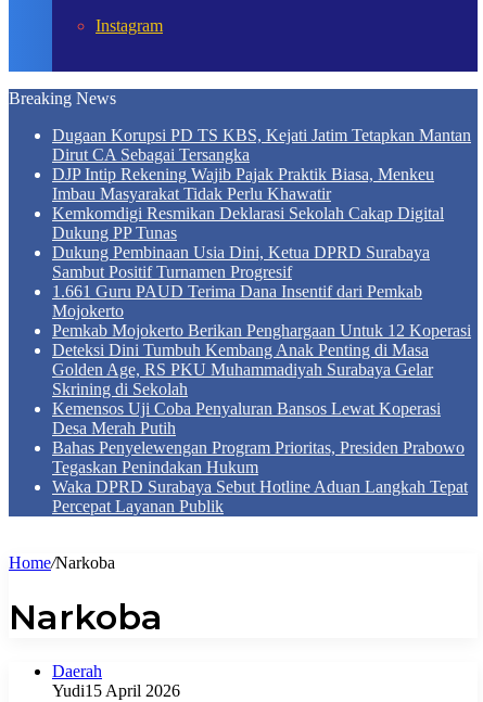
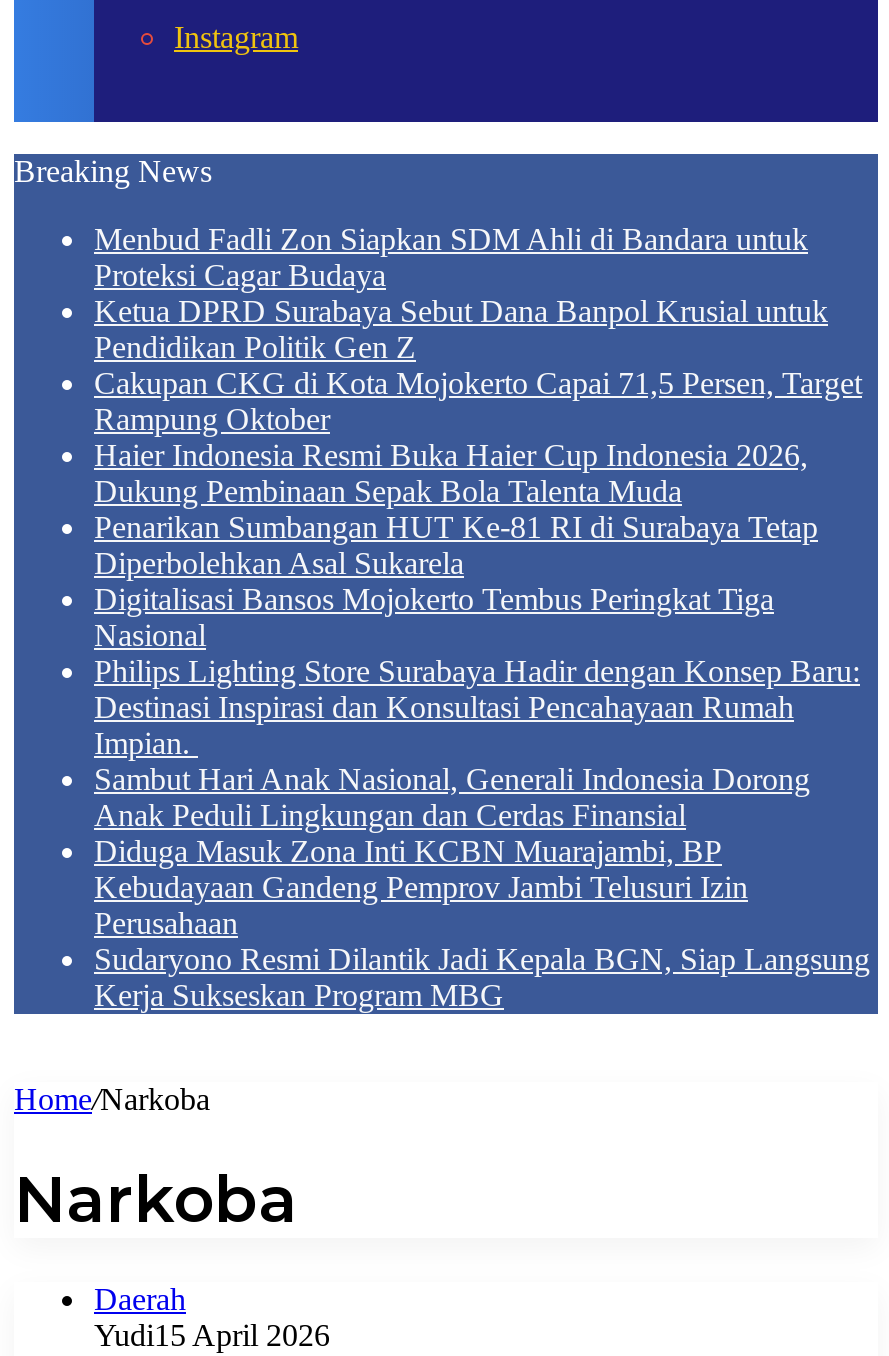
- Dugaan Korupsi PD TS KBS, Kejati Jatim Tetapkan Mantan
- Dirut CA Sebagai Tersangka
- DJP Intip Rekening Wajib Pajak Praktik Biasa, Menkeu
- Imbau Masyarakat Tidak Perlu Khawatir
- Kemkomdigi Resmikan Deklarasi Sekolah Cakap Digital
- Dukung PP Tunas
- Dukung Pembinaan Usia Dini, Ketua DPRD Surabaya
- Sambut Positif Turnamen Progresif
- 1.661 Guru PAUD Terima Dana Insentif dari Pemkab
- Mojokerto
- Pemkab Mojokerto Berikan Penghargaan Untuk 12 Koperasi
- Deteksi Dini Tumbuh Kembang Anak Penting di Masa
- Golden Age, RS PKU Muhammadiyah Surabaya Gelar
- Skrining di Sekolah
- Kemensos Uji Coba Penyaluran Bansos Lewat Koperasi
- Desa Merah Putih
- Bahas Penyelewengan Program Prioritas, Presiden Prabowo
- Tegaskan Penindakan Hukum
- Waka DPRD Surabaya Sebut Hotline Aduan Langkah Tepat
- Percepat Layanan Publik
+ Menbud Fadli Zon Siapkan SDM Ahli di Bandara untuk
+ Proteksi Cagar Budaya
+ Ketua DPRD Surabaya Sebut Dana Banpol Krusial untuk
+ Pendidikan Politik Gen Z
+ Cakupan CKG di Kota Mojokerto Capai 71,5 Persen, Target
+ Rampung Oktober
+ Haier Indonesia Resmi Buka Haier Cup Indonesia 2026,
+ Dukung Pembinaan Sepak Bola Talenta Muda
+ Penarikan Sumbangan HUT Ke-81 RI di Surabaya Tetap
+ Diperbolehkan Asal Sukarela
+ Digitalisasi Bansos Mojokerto Tembus Peringkat Tiga
+ Nasional
+ Philips Lighting Store Surabaya Hadir dengan Konsep Baru:
+ Destinasi Inspirasi dan Konsultasi Pencahayaan Rumah
+ Impian.
+ Sambut Hari Anak Nasional, Generali Indonesia Dorong
+ Anak Peduli Lingkungan dan Cerdas Finansial
+ Diduga Masuk Zona Inti KCBN Muarajambi, BP
+ Kebudayaan Gandeng Pemprov Jambi Telusuri Izin
+ Perusahaan
+ Sudaryono Resmi Dilantik Jadi Kepala BGN, Siap Langsung
+ Kerja Sukseskan Program MBG
